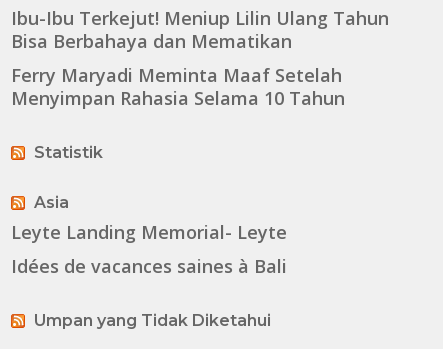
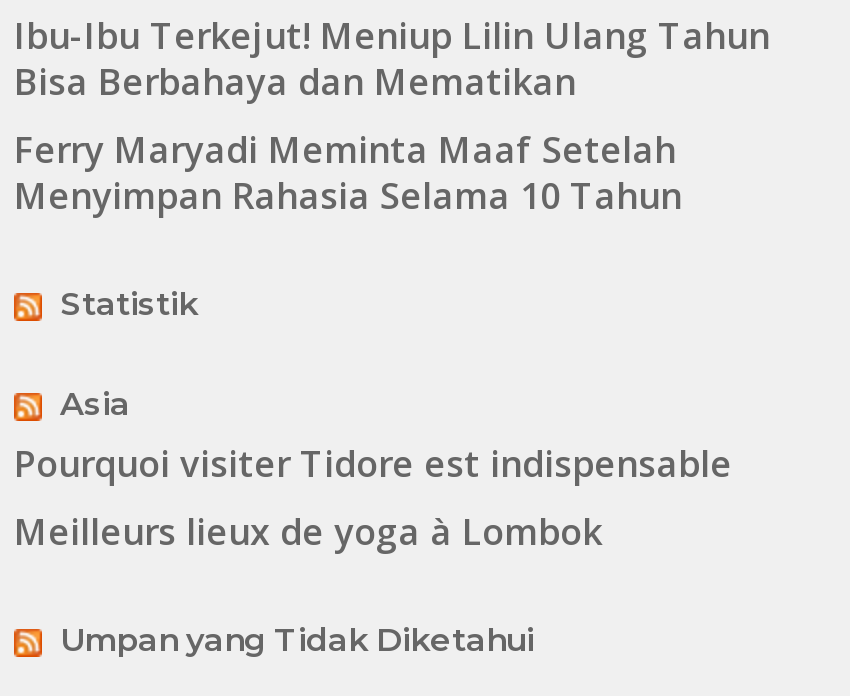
- Leyte Landing Memorial- Leyte
- Idées de vacances saines à Bali
+ Pourquoi visiter Tidore est indispensable
+ Meilleurs lieux de yoga à Lombok
